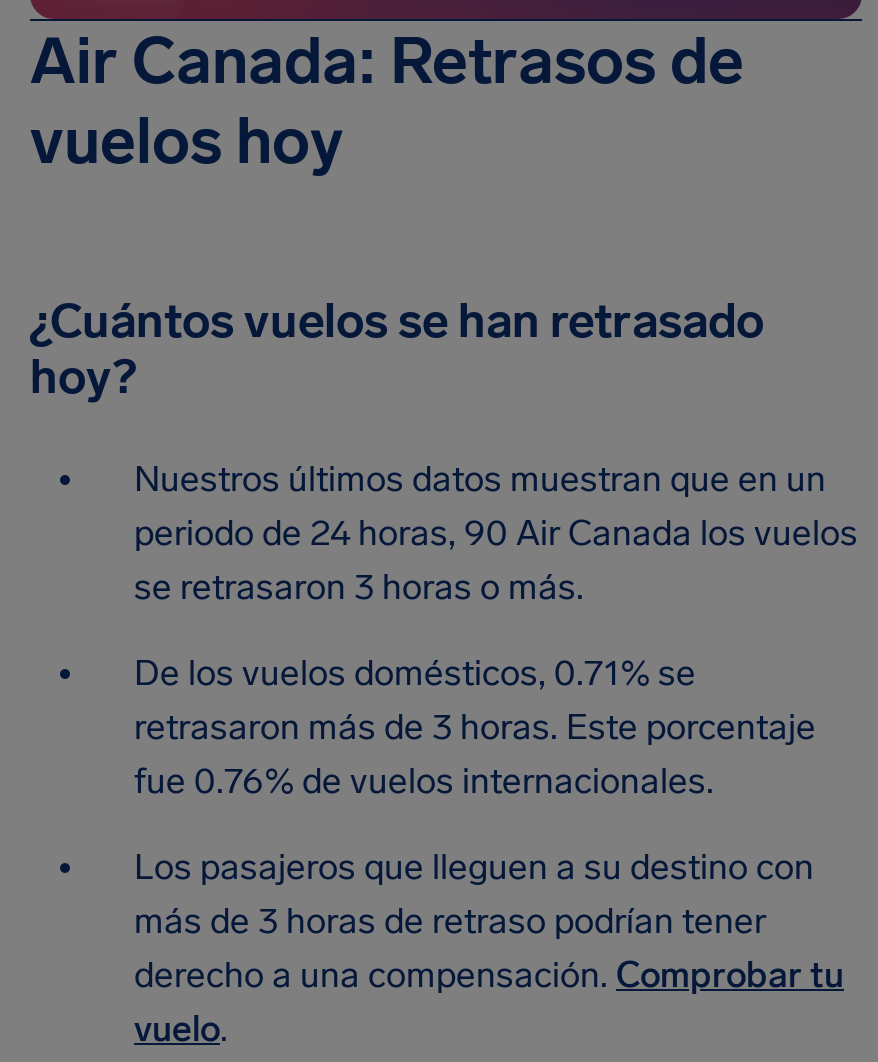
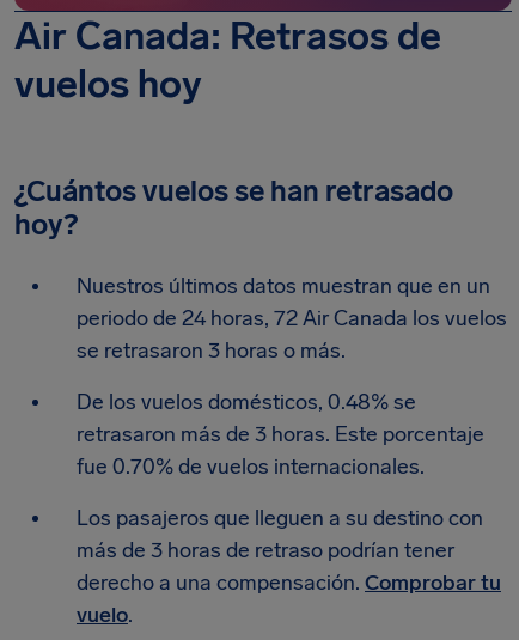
- periodo de 24 horas, 90 Air Canada los vuelos
+ periodo de 24 horas, 72 Air Canada los vuelos

- De los vuelos domésticos, 0.71% se
+ De los vuelos domésticos, 0.48% se

- fue 0.76% de vuelos internacionales.
+ fue 0.70% de vuelos internacionales.
